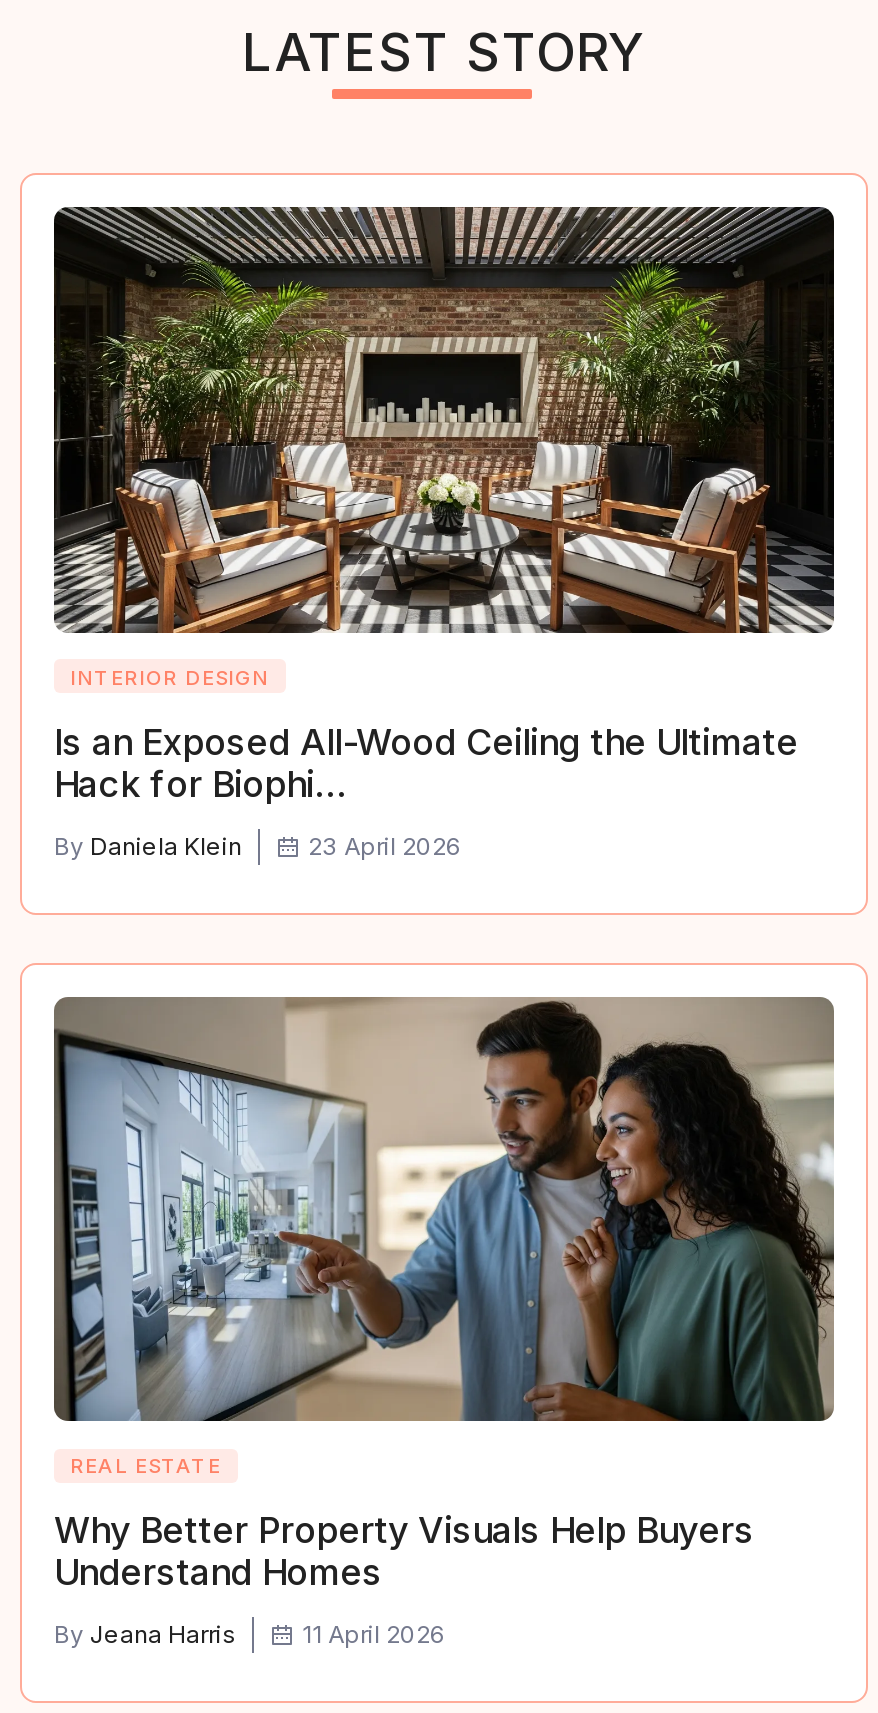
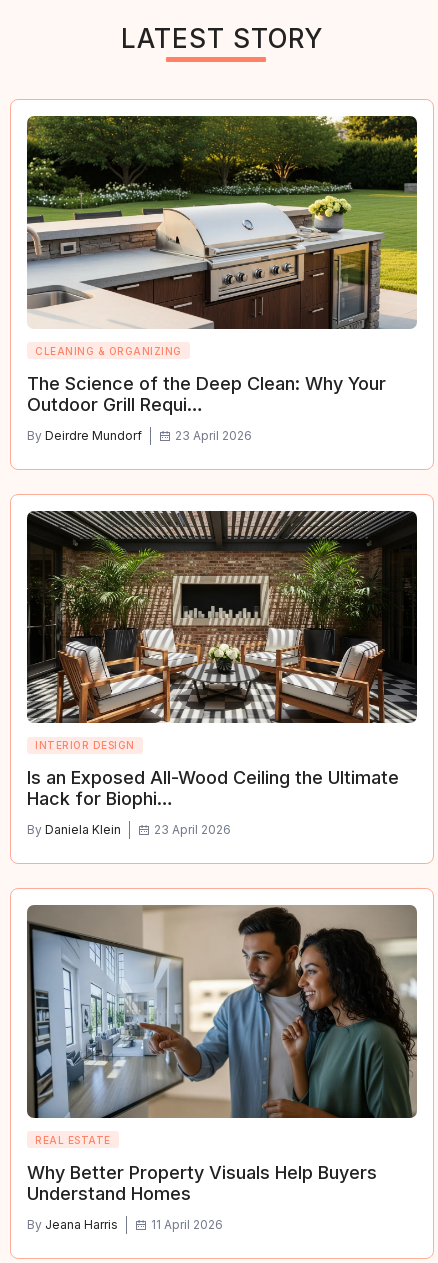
+ [image]
+ CLEANING & ORGANIZING
+ The Science of the Deep Clean: Why Your
+ Outdoor Grill Requi…
+ By Deirdre Mundorf
+ 23 April 2026
